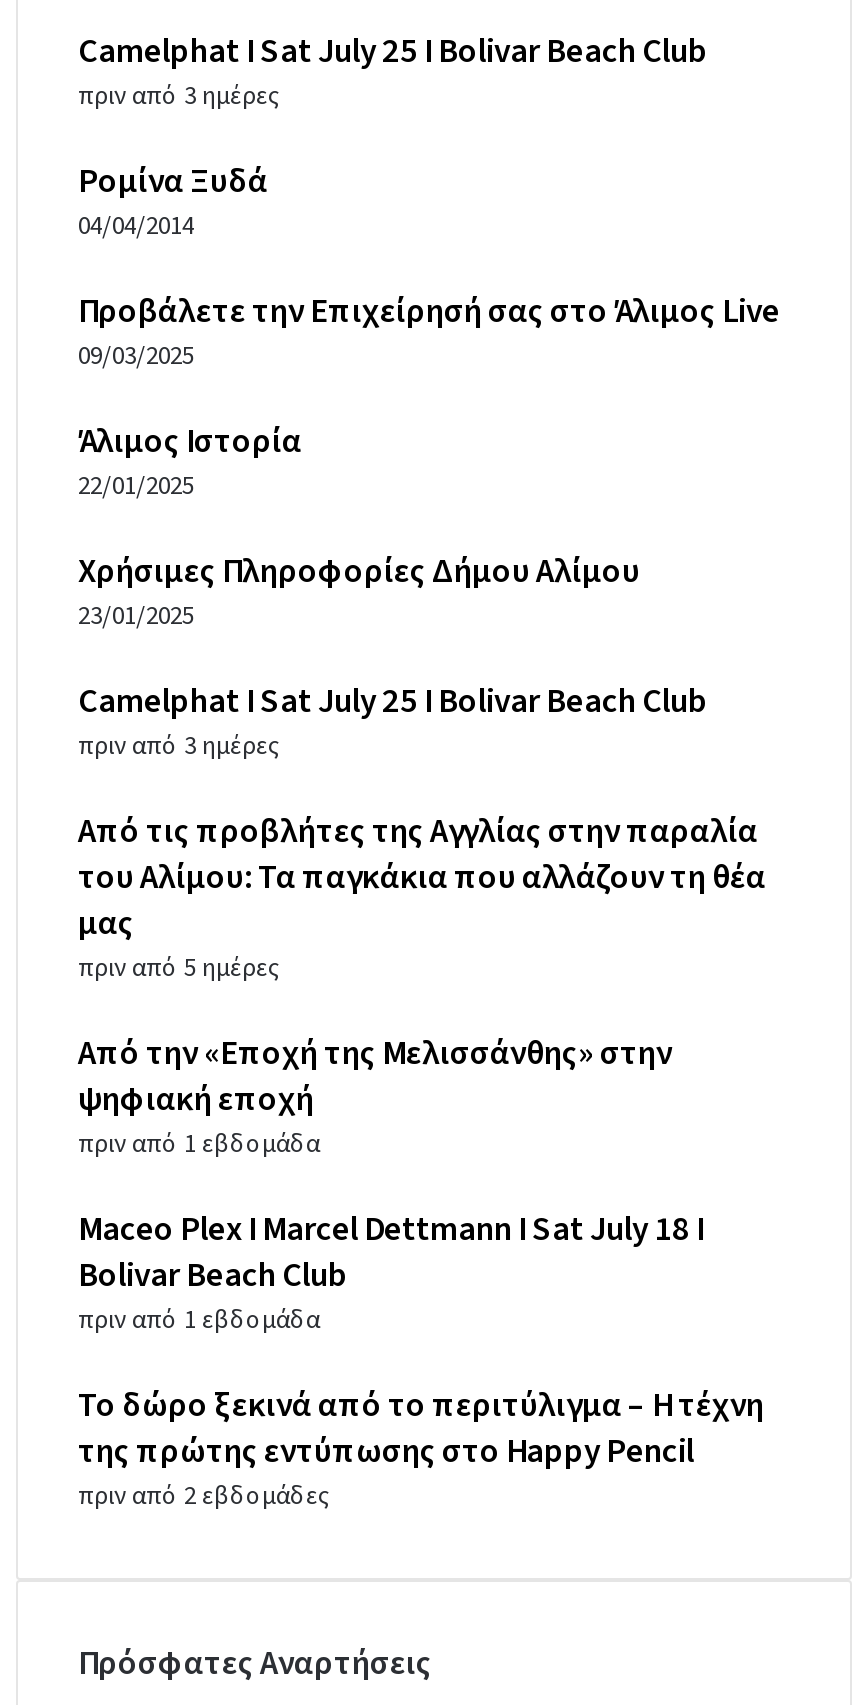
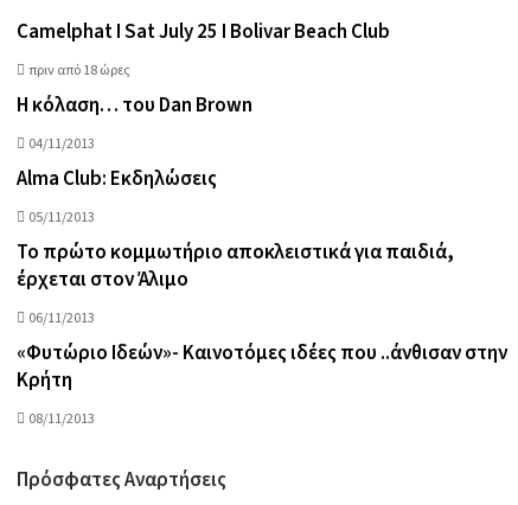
- πριν από 3 ημέρες
- Ρομίνα Ξυδά
- 04/04/2014
- Προβάλετε την Επιχείρησή σας στο Άλιμος Live
- 09/03/2025
- Άλιμος Ιστορία
- 22/01/2025
- Χρήσιμες Πληροφορίες Δήμου Αλίμου
- 23/01/2025
- Camelphat I Sat July 25 I Bolivar Beach Club
- πριν από 3 ημέρες
- Από τις προβλήτες της Αγγλίας στην παραλία
- του Αλίμου: Τα παγκάκια που αλλάζουν τη θέα
- μας
- πριν από 5 ημέρες
- Από την «Εποχή της Μελισσάνθης» στην
- ψηφιακή εποχή
- πριν από 1 εβδομάδα
- Maceo Plex I Marcel Dettmann I Sat July 18 Ι
- Bolivar Beach Club
- πριν από 1 εβδομάδα
- Το δώρο ξεκινά από το περιτύλιγμα – Η τέχνη
- της πρώτης εντύπωσης στο Happy Pencil
- πριν από 2 εβδομάδες
+ πριν από 18 ώρες
+ Η κόλαση… του Dan Brown
+ 04/11/2013
+ Alma Club: Εκδηλώσεις
+ 05/11/2013
+ Το πρώτο κομμωτήριο αποκλειστικά για παιδιά,
+ έρχεται στον Άλιμο
+ 06/11/2013
+ «Φυτώριο Ιδεών»- Καινοτόμες ιδέες που ..άνθισαν στην
+ Κρήτη
+ 08/11/2013
